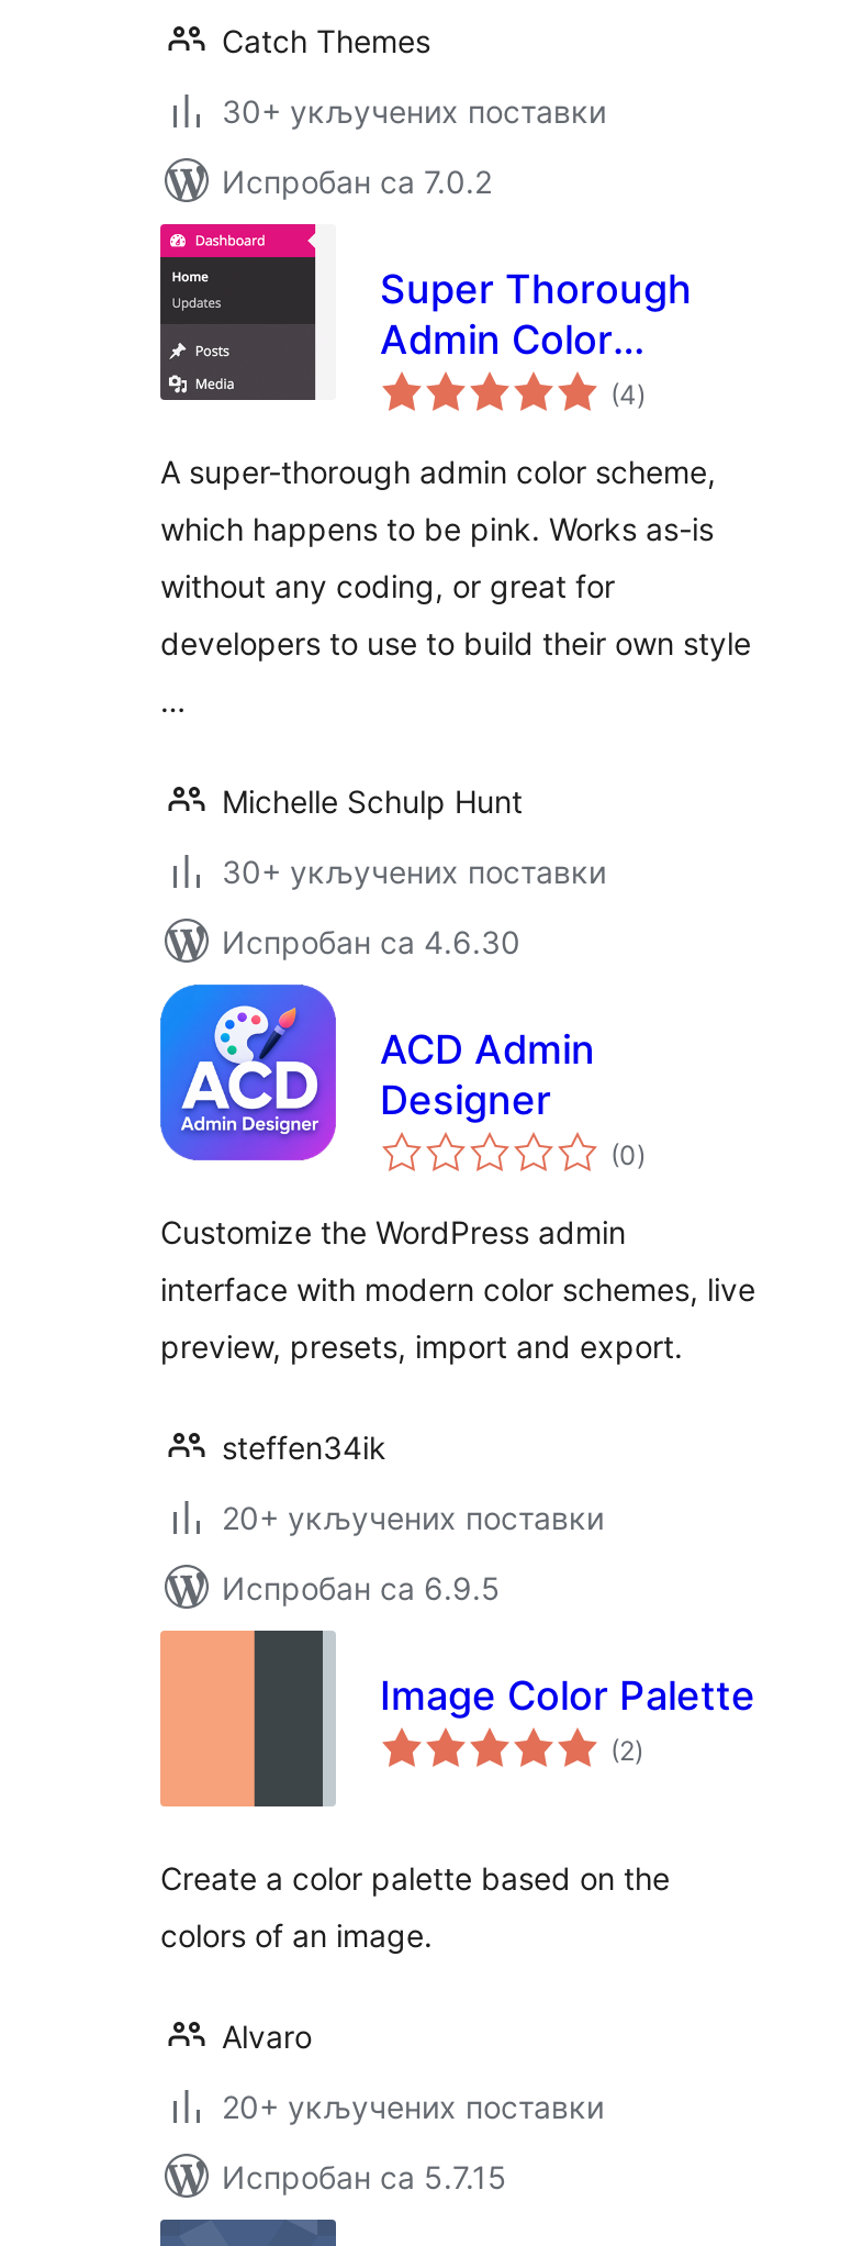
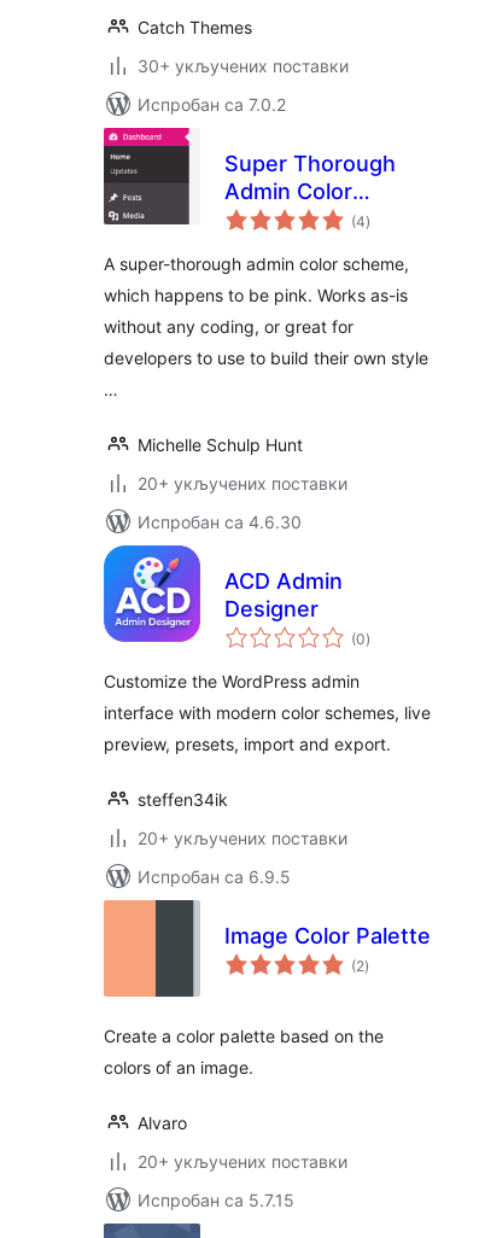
- 30+ укључених поставки
+ 20+ укључених поставки
